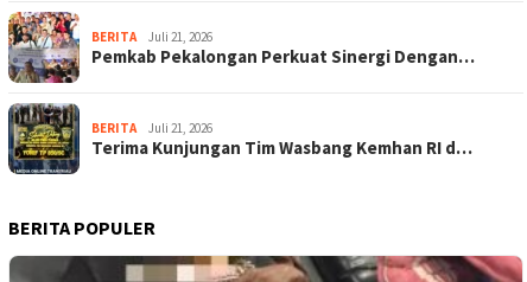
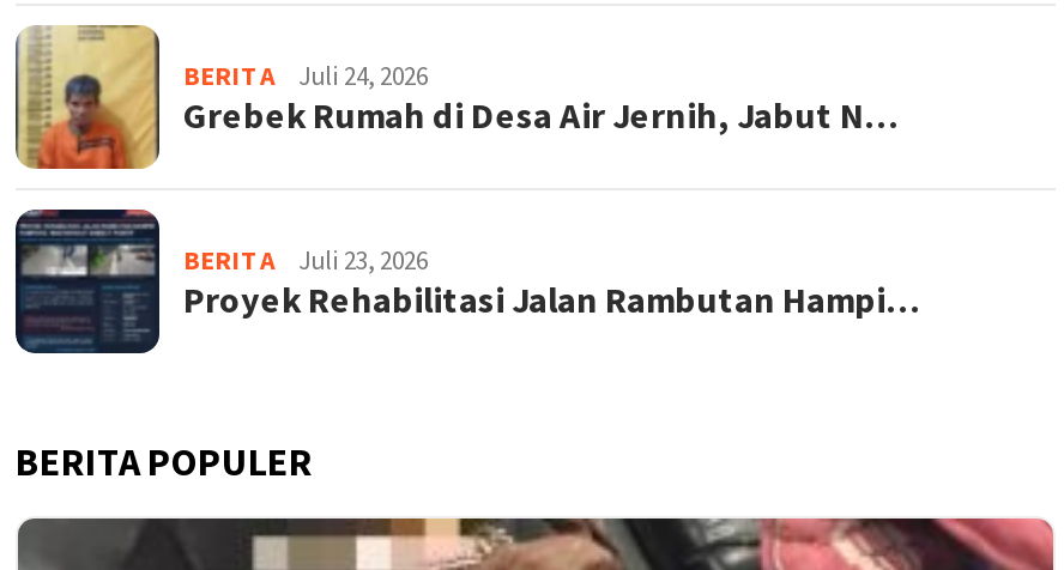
- [image]
- Juli 21, 2026
- Pemkab Pekalongan Perkuat Sinergi Dengan…
+ [image]
+ Juli 24, 2026
+ Grebek Rumah di Desa Air Jernih, Jabut N…

- [image]
- Juli 21, 2026
- Terima Kunjungan Tim Wasbang Kemhan RI d…
+ [image]
+ Juli 23, 2026
+ Proyek Rehabilitasi Jalan Rambutan Hampi…
